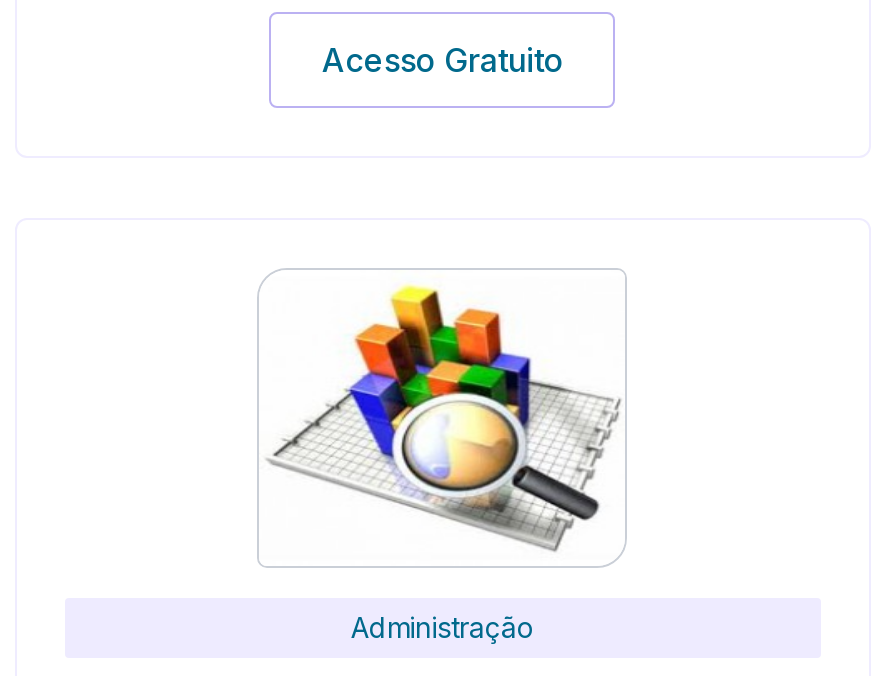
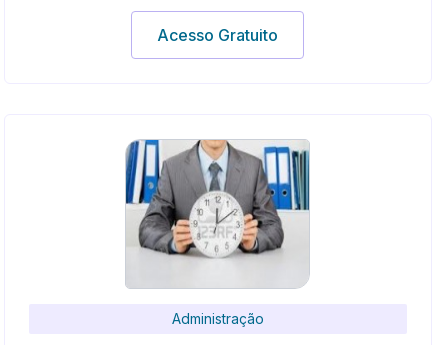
- [image]
+ [image]
